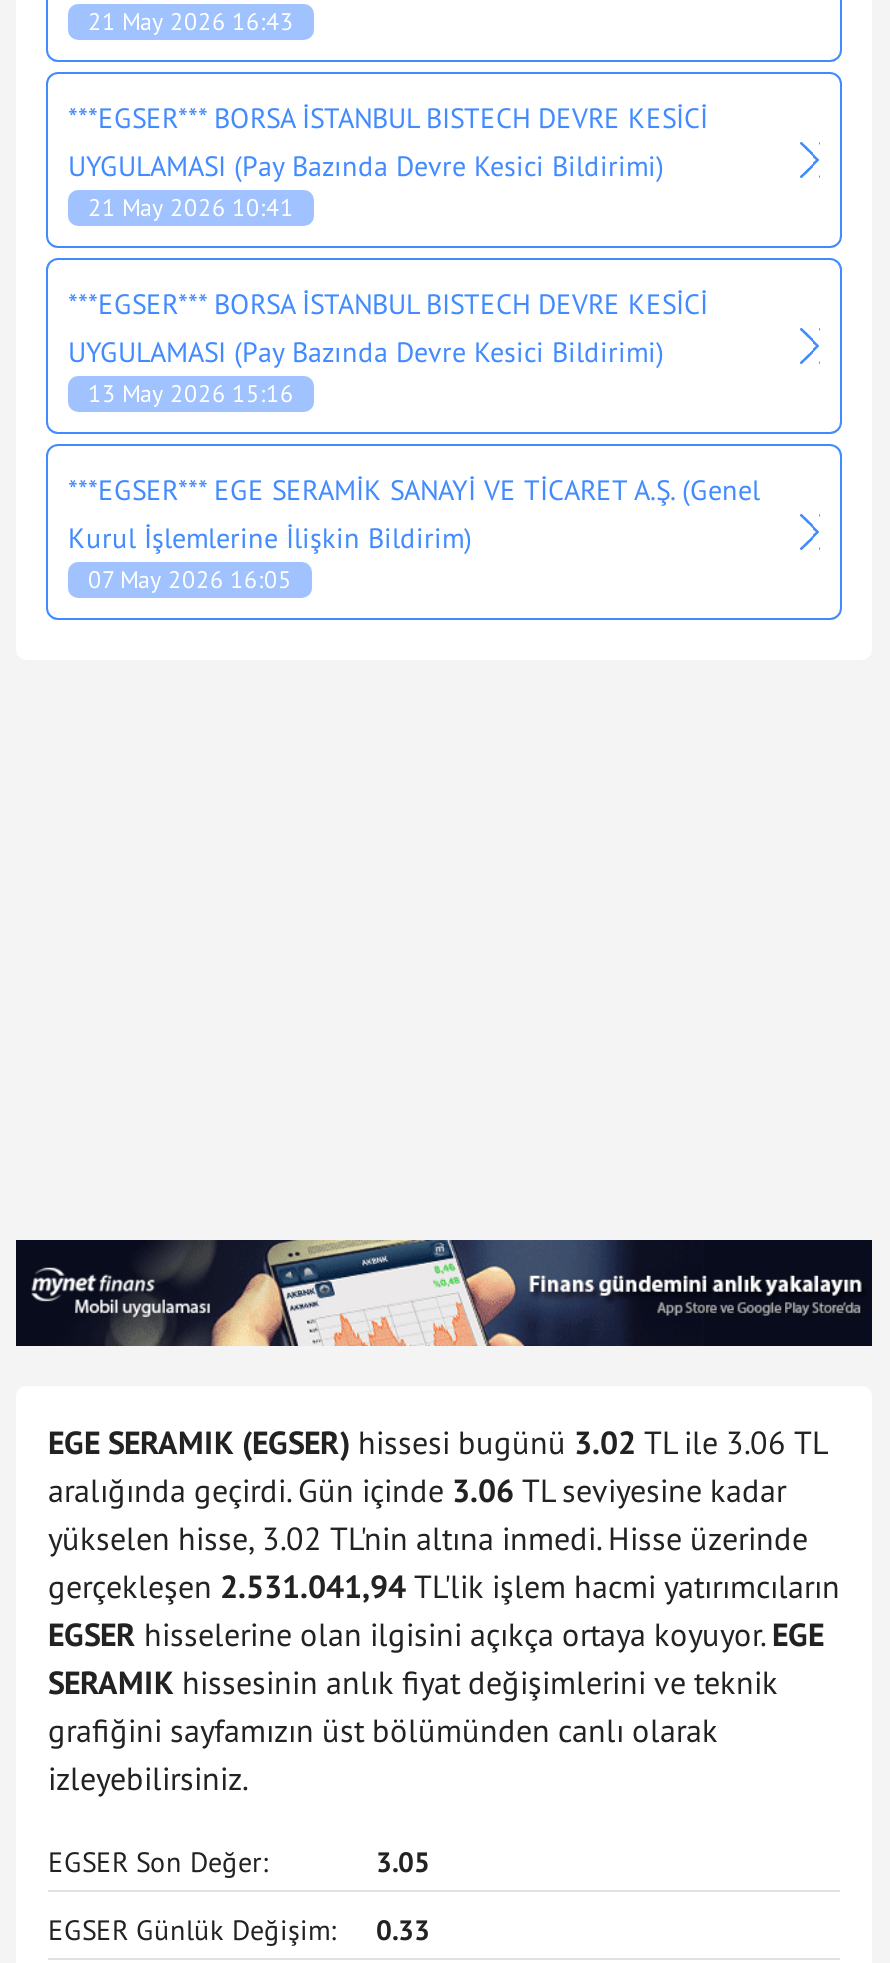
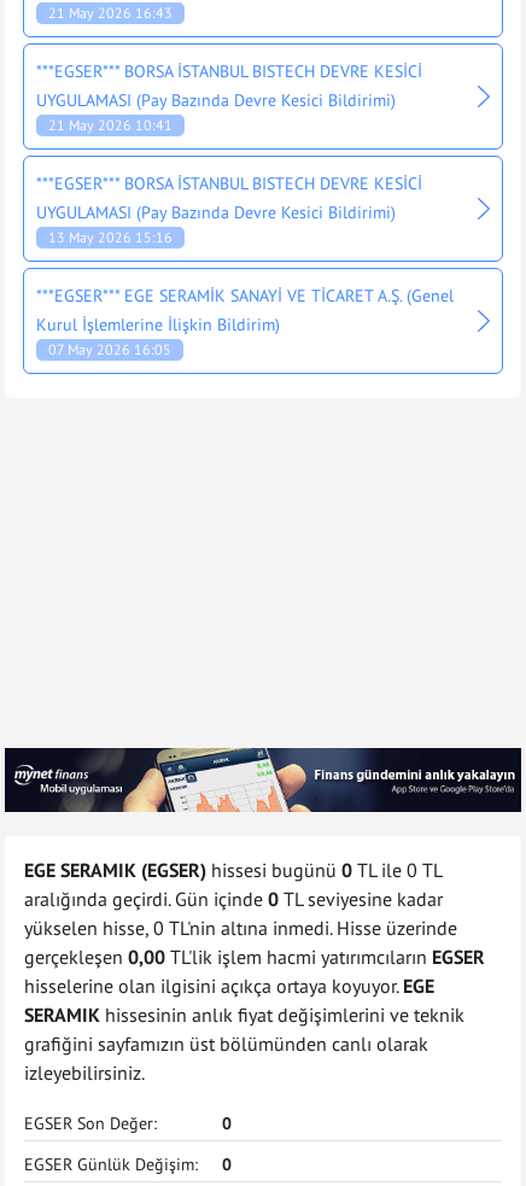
- EGE SERAMIK (EGSER) hissesi bugünü 3.02 TL ile 3.06 TL
- aralığında geçirdi. Gün içinde 3.06 TL seviyesine kadar
- yükselen hisse, 3.02 TL'nin altına inmedi. Hisse üzerinde
- gerçekleşen 2.531.041,94 TL'lik işlem hacmi yatırımcıların
- EGSER hisselerine olan ilgisini açıkça ortaya koyuyor. EGE
+ EGE SERAMIK (EGSER) hissesi bugünü 0 TL ile 0 TL
+ aralığında geçirdi. Gün içinde 0 TL seviyesine kadar
+ yükselen hisse, 0 TL'nin altına inmedi. Hisse üzerinde
+ gerçekleşen 0,00 TL'lik işlem hacmi yatırımcıların EGSER
+ hisselerine olan ilgisini açıkça ortaya koyuyor. EGE

- 3.05
+ 0

- EGSER Günlük Değişim: 0.33
+ EGSER Günlük Değişim: 0
